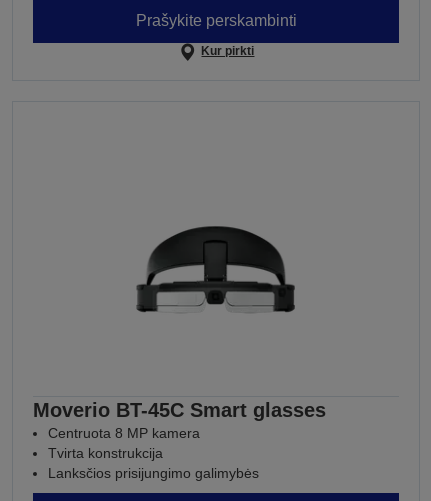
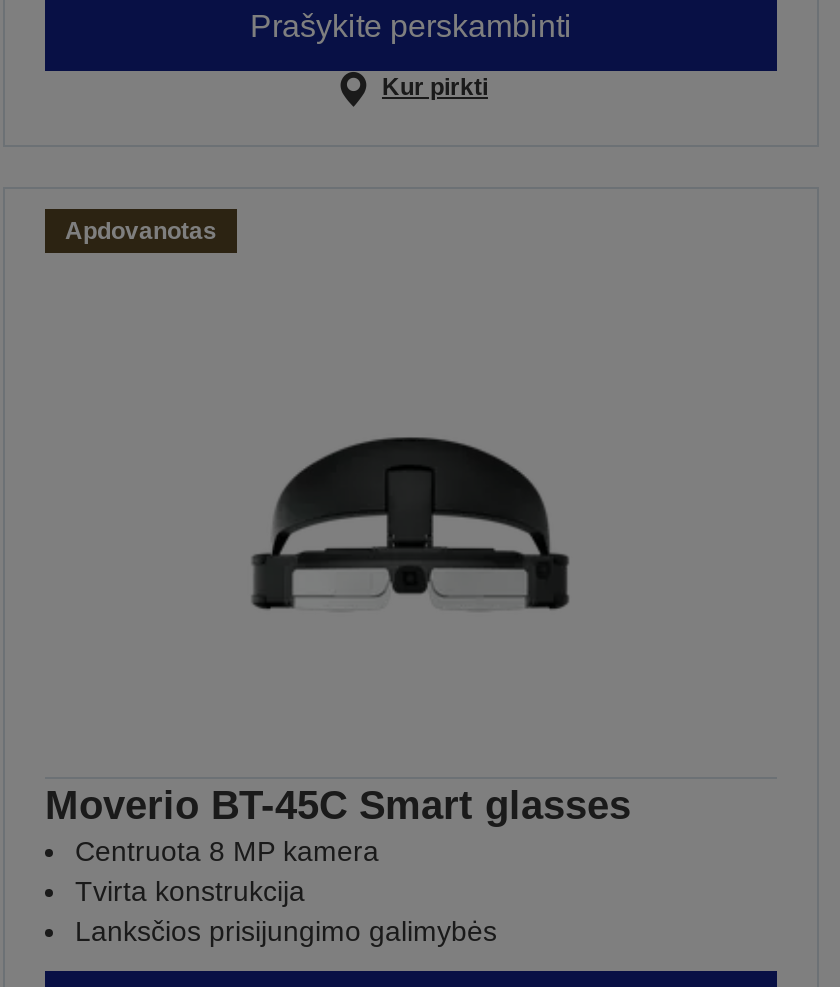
+ Apdovanotas
